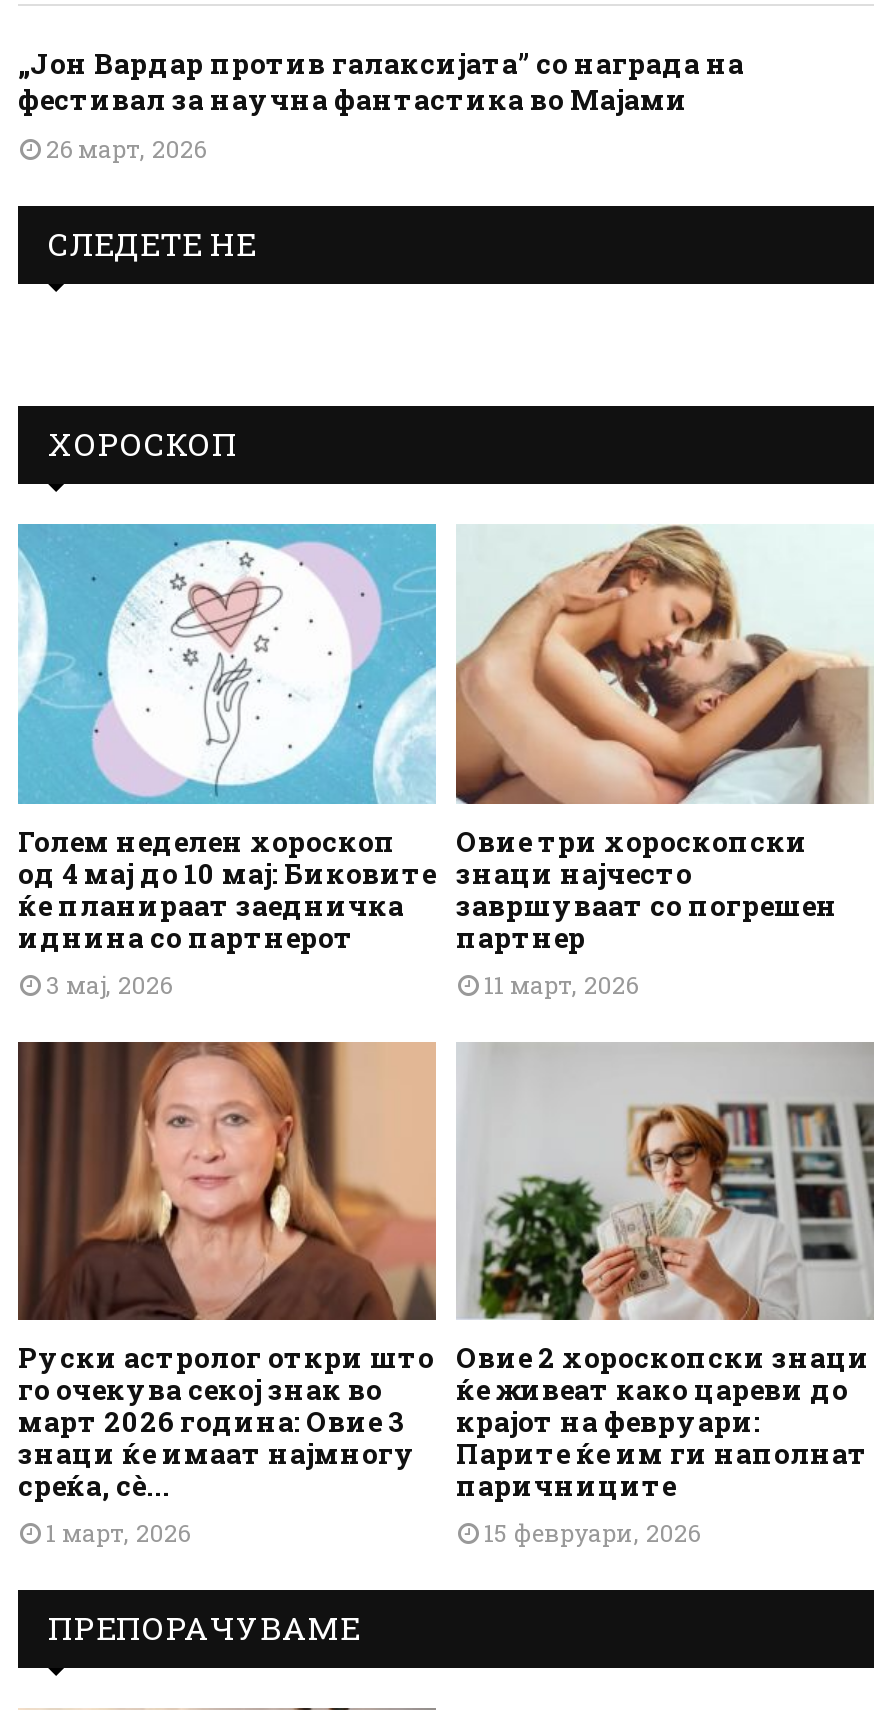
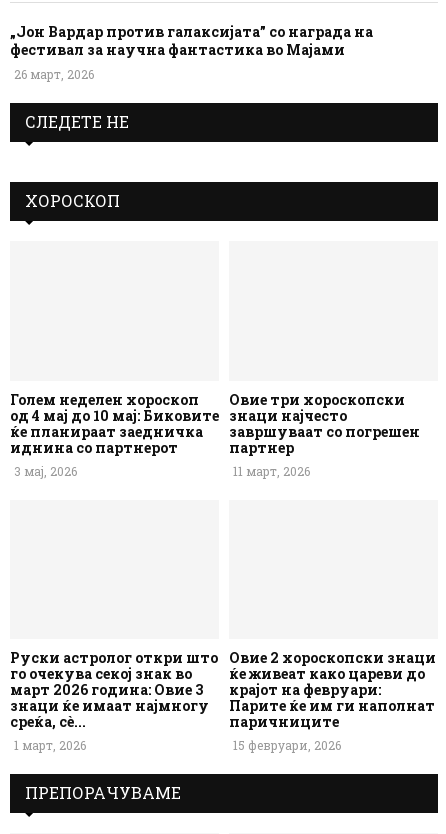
- [image]

- [image]

- [image]

- [image]
